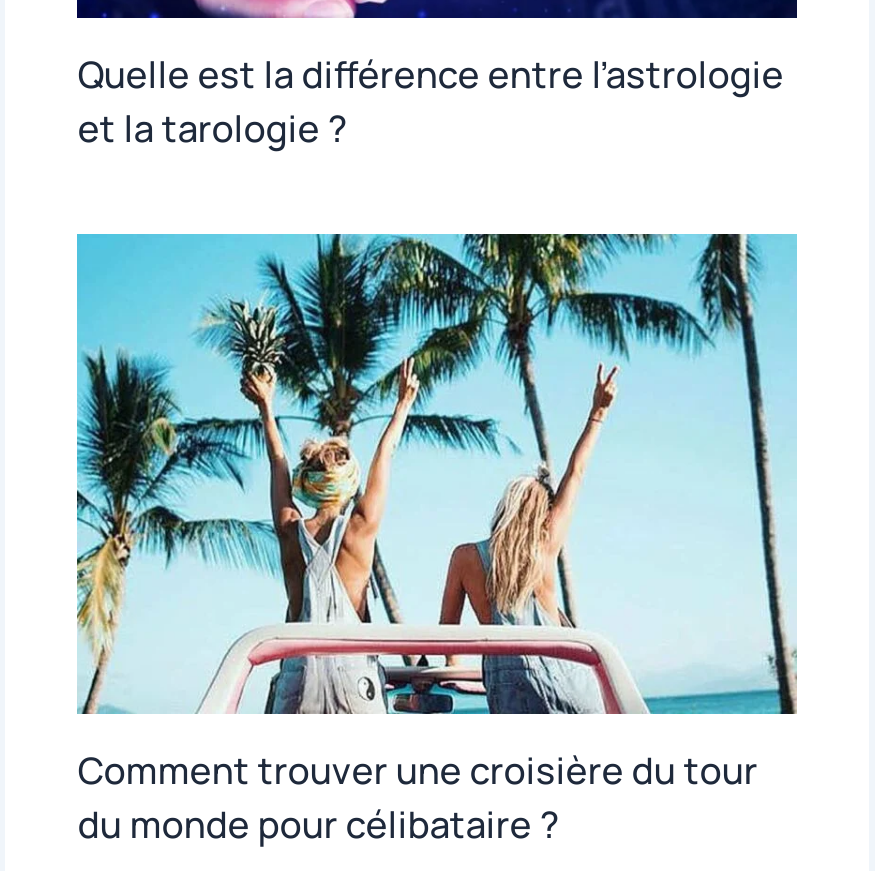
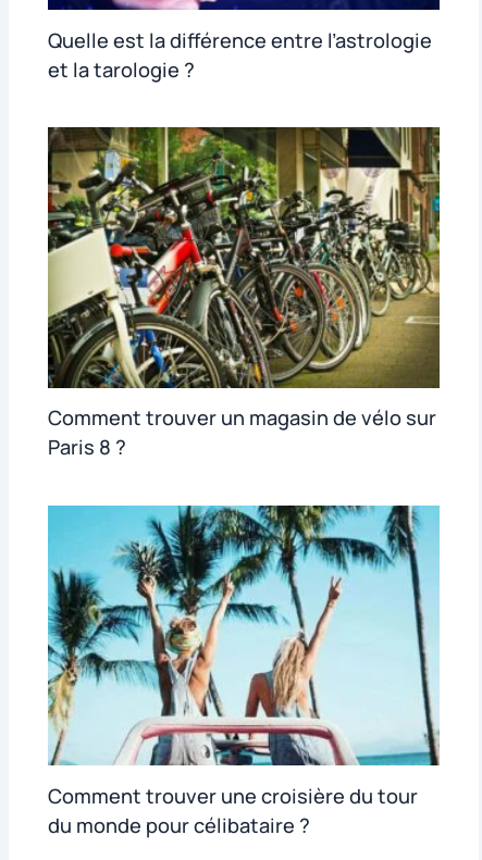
+ [image]
+ Comment trouver un magasin de vélo sur
+ Paris 8 ?
